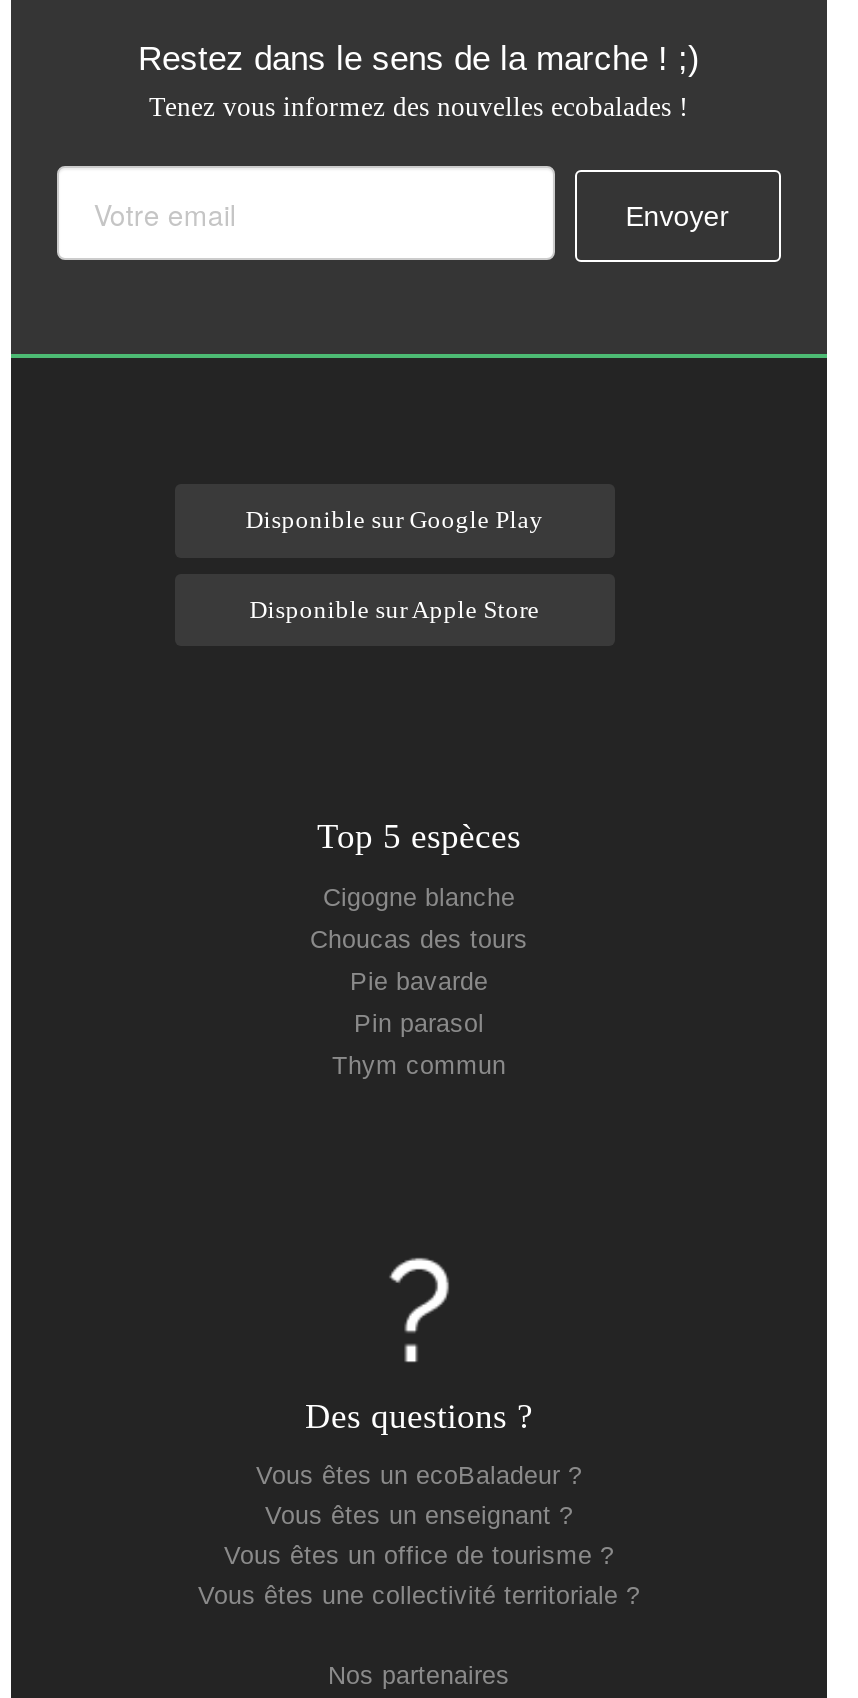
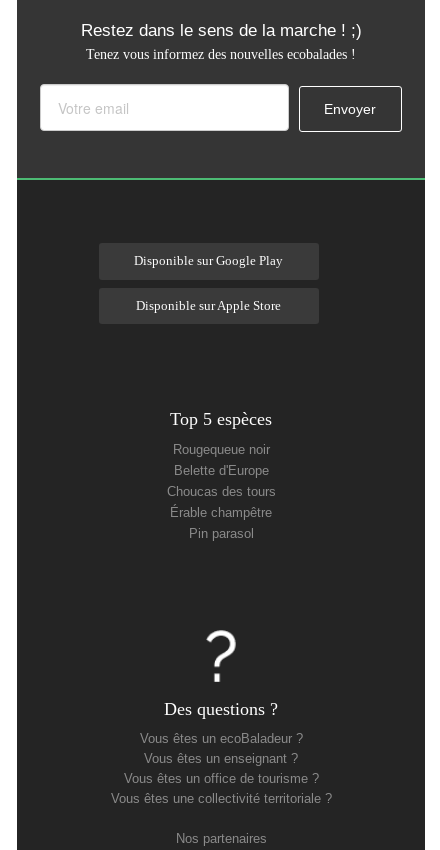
- Cigogne blanche
+ Rougequeue noir
+ Belette d'Europe

moved down: Choucas des tours

- Pie bavarde
+ Érable champêtre

moved down: Pin parasol

- Thym commun
